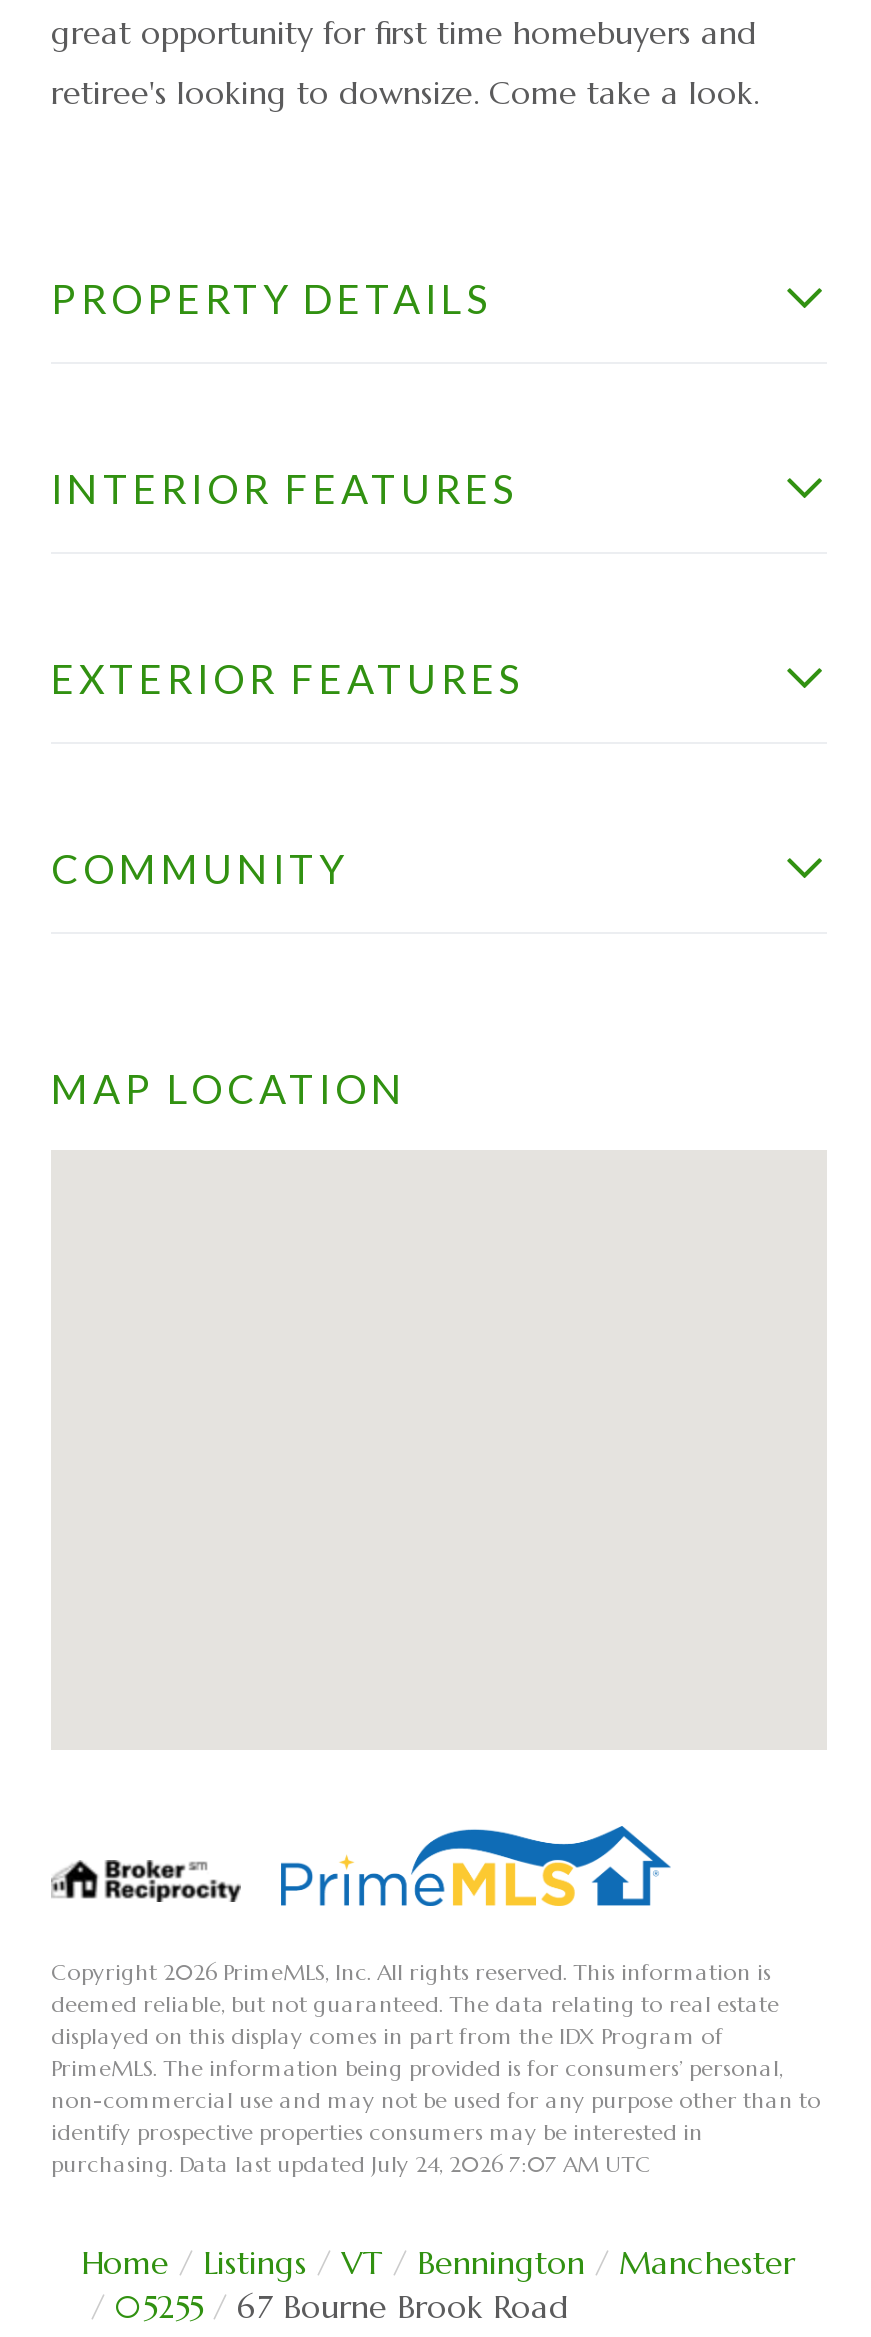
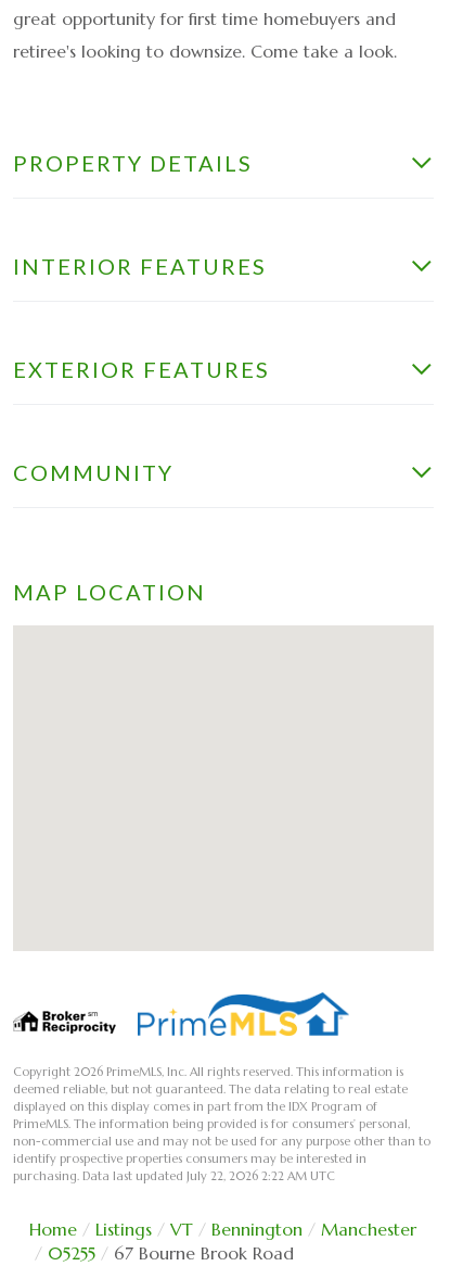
- purchasing. Data last updated July 24, 2026 7:07 AM UTC
+ purchasing. Data last updated July 22, 2026 2:22 AM UTC
